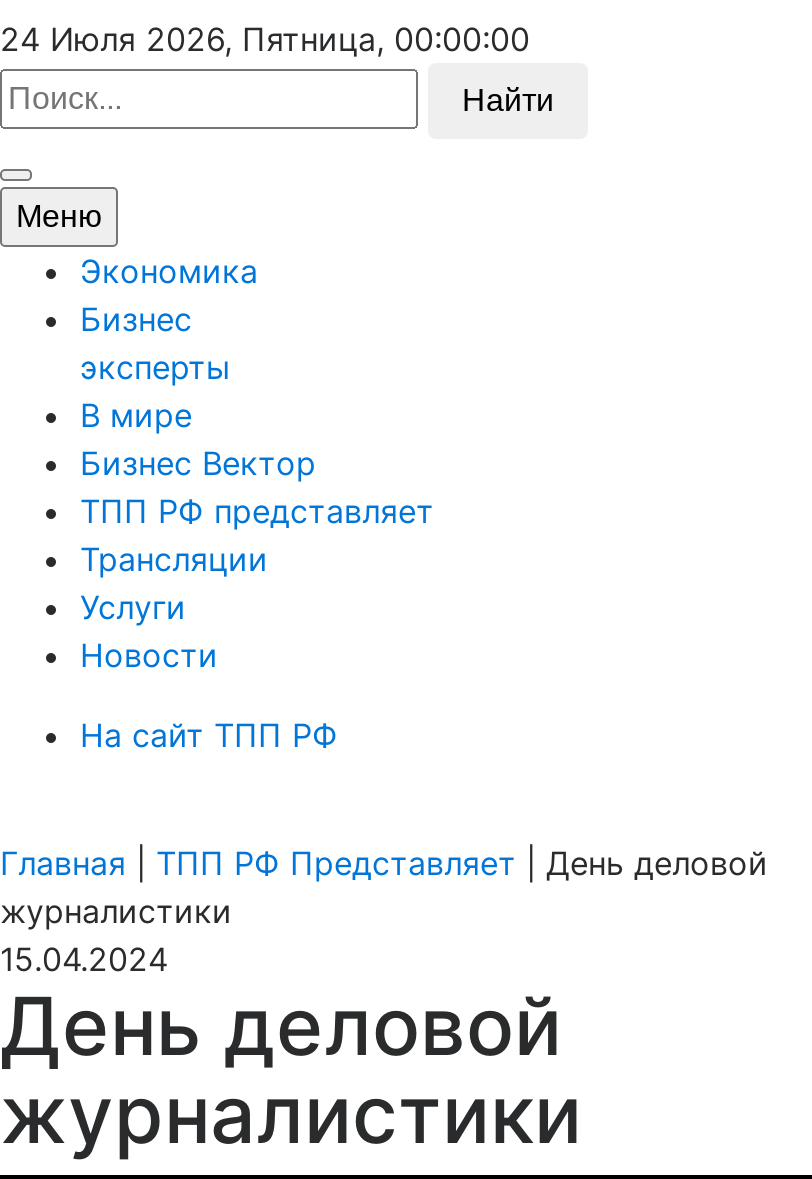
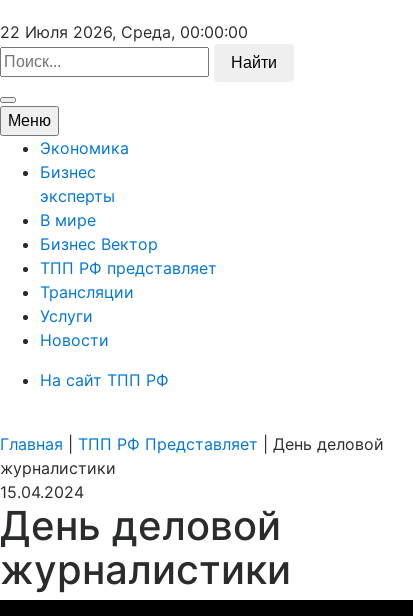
- 24 Июля 2026, Пятница, 00:00:00
+ 22 Июля 2026, Среда, 00:00:00
